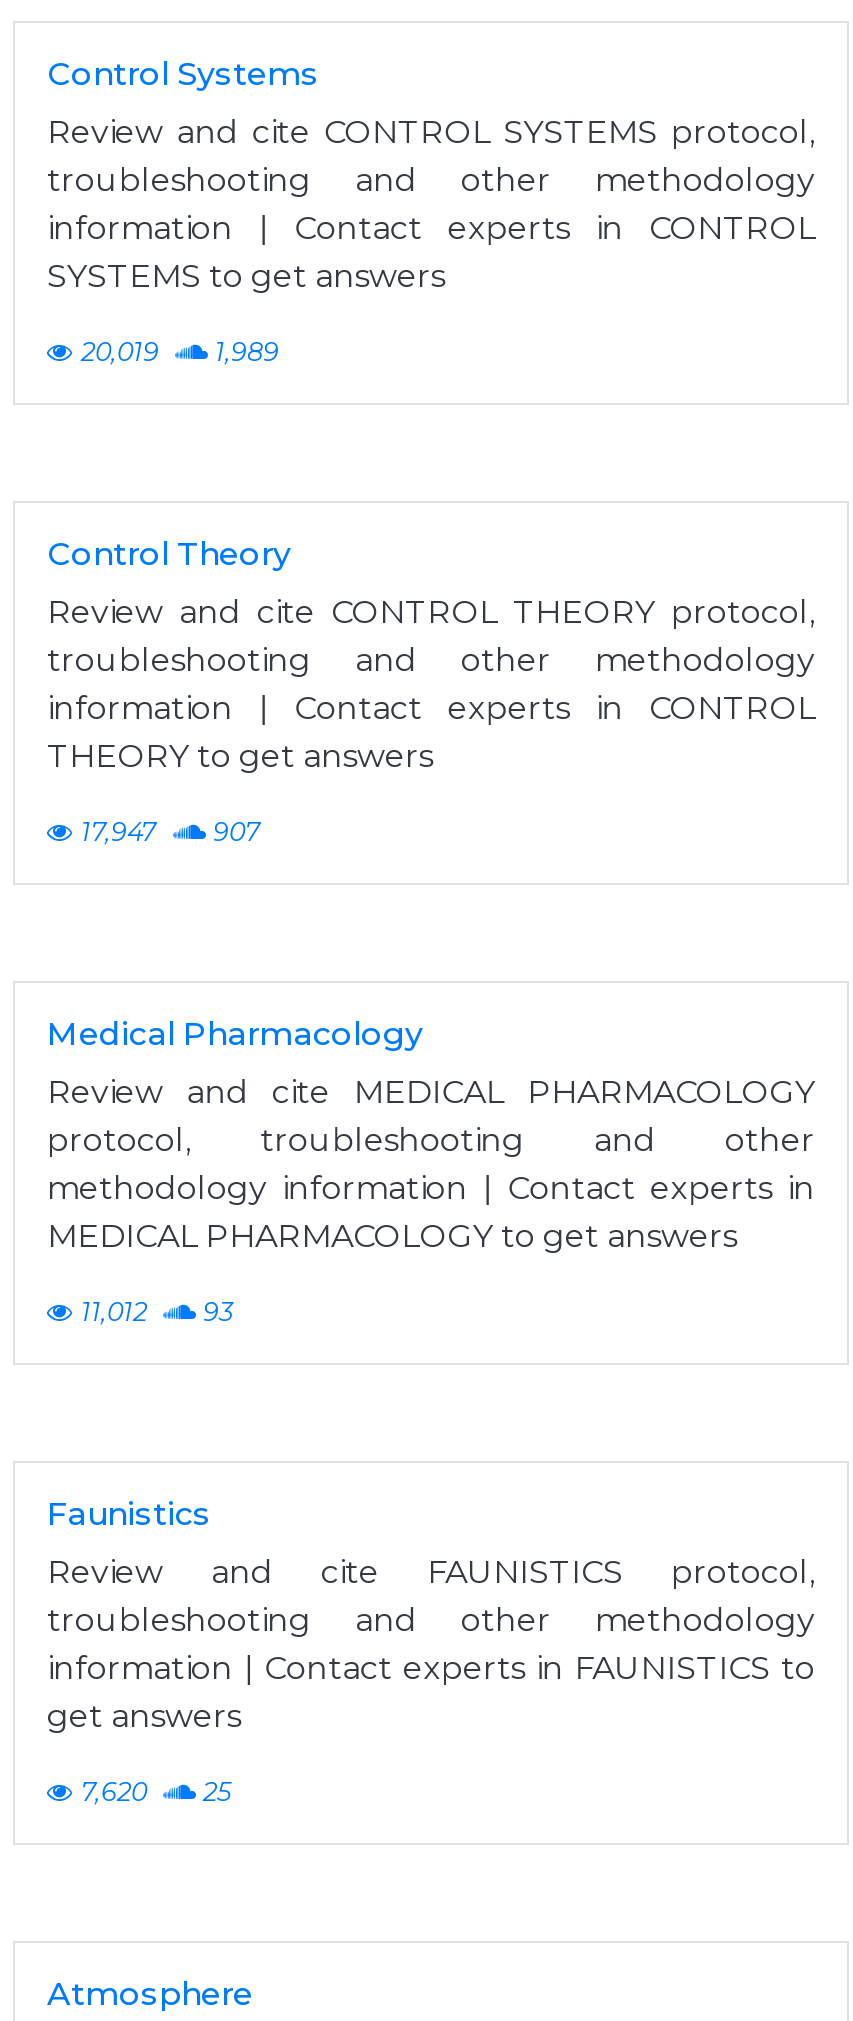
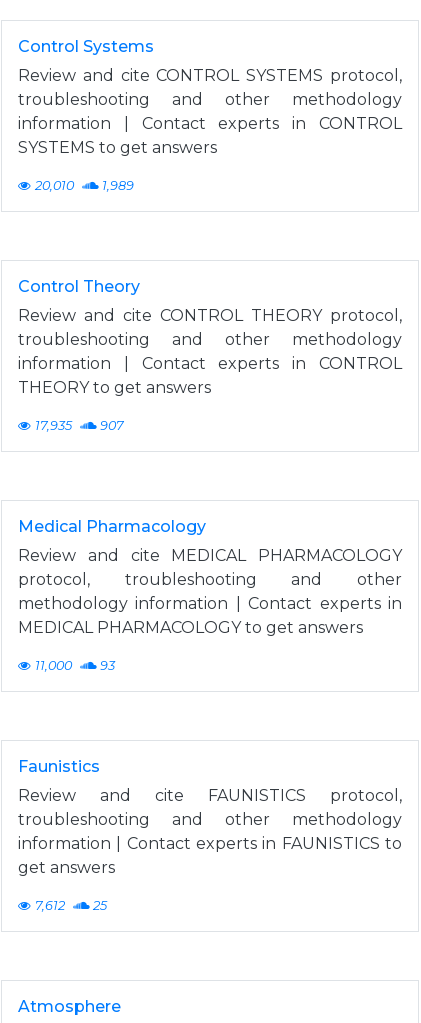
- 20,019 1,989
+ 20,010 1,989

- 17,947 907
+ 17,935 907

- 11,012 93
+ 11,000 93

- 7,620 25
+ 7,612 25
